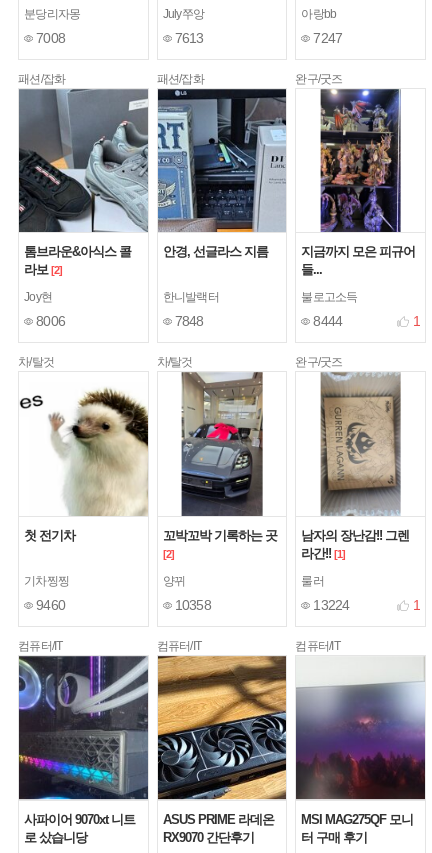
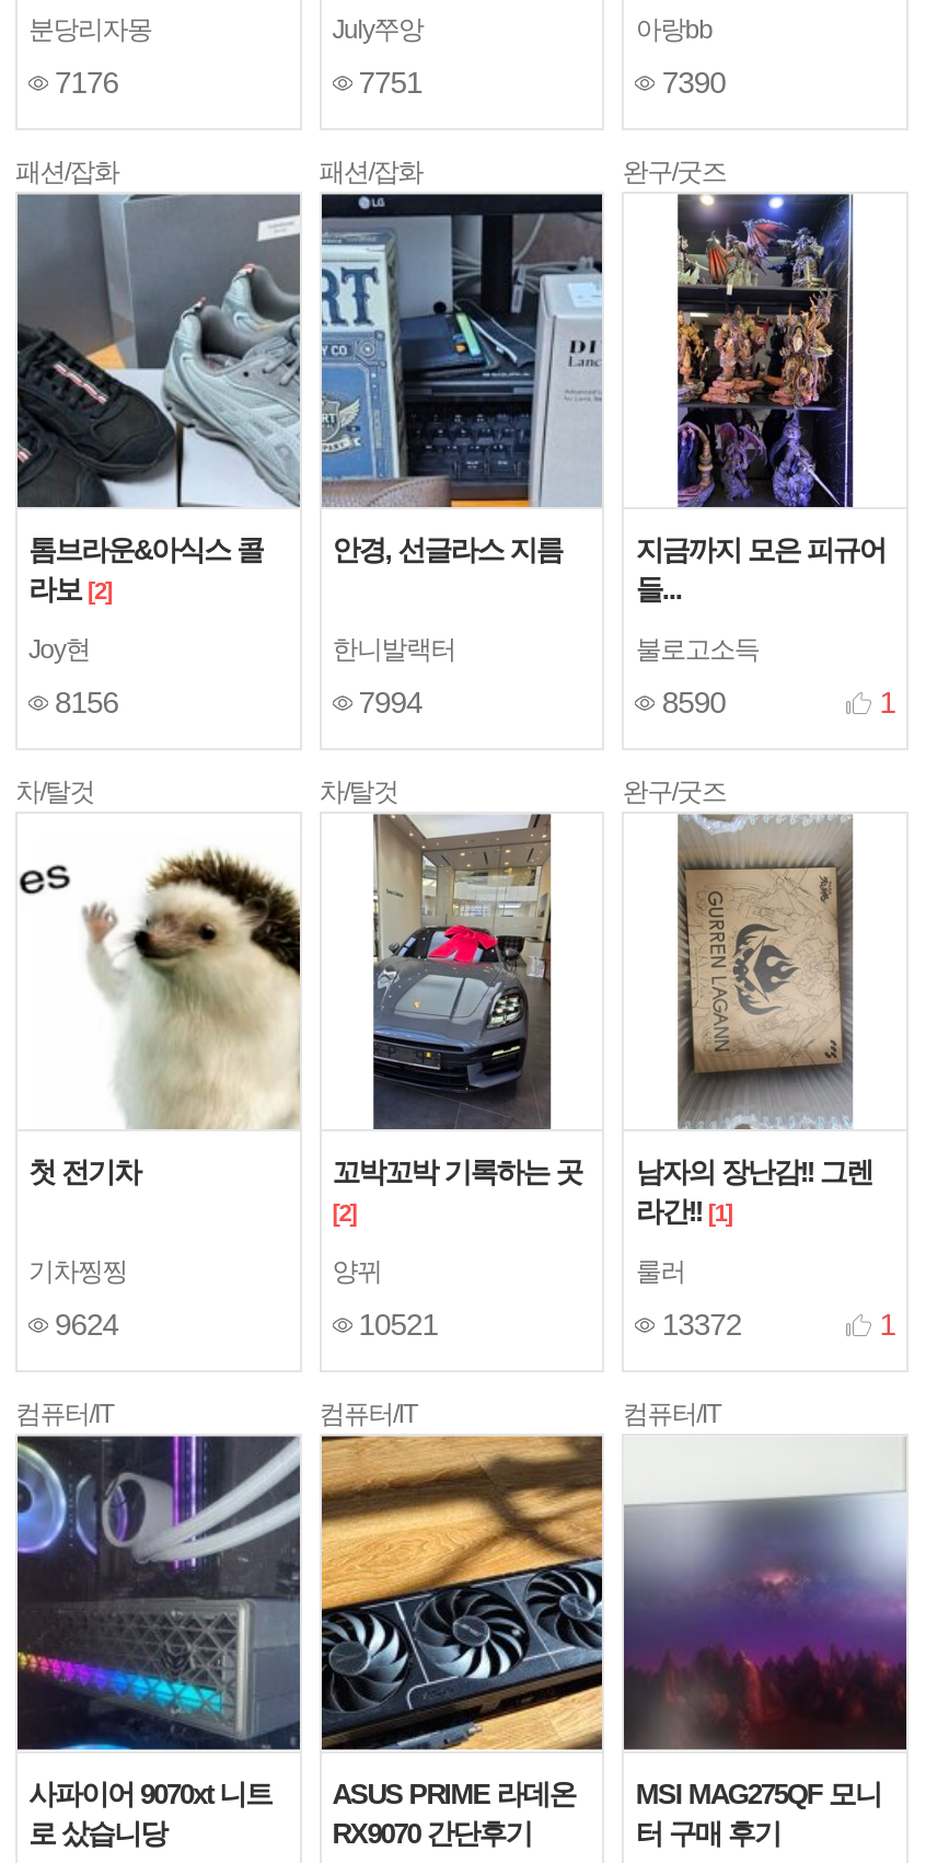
- 7008
+ 7176

- 7613
+ 7751

- 7247
+ 7390

- 8006
+ 8156

- 7848
+ 7994

- 8444
+ 8590

- 9460
+ 9624

- 10358
+ 10521

- 13224
+ 13372
